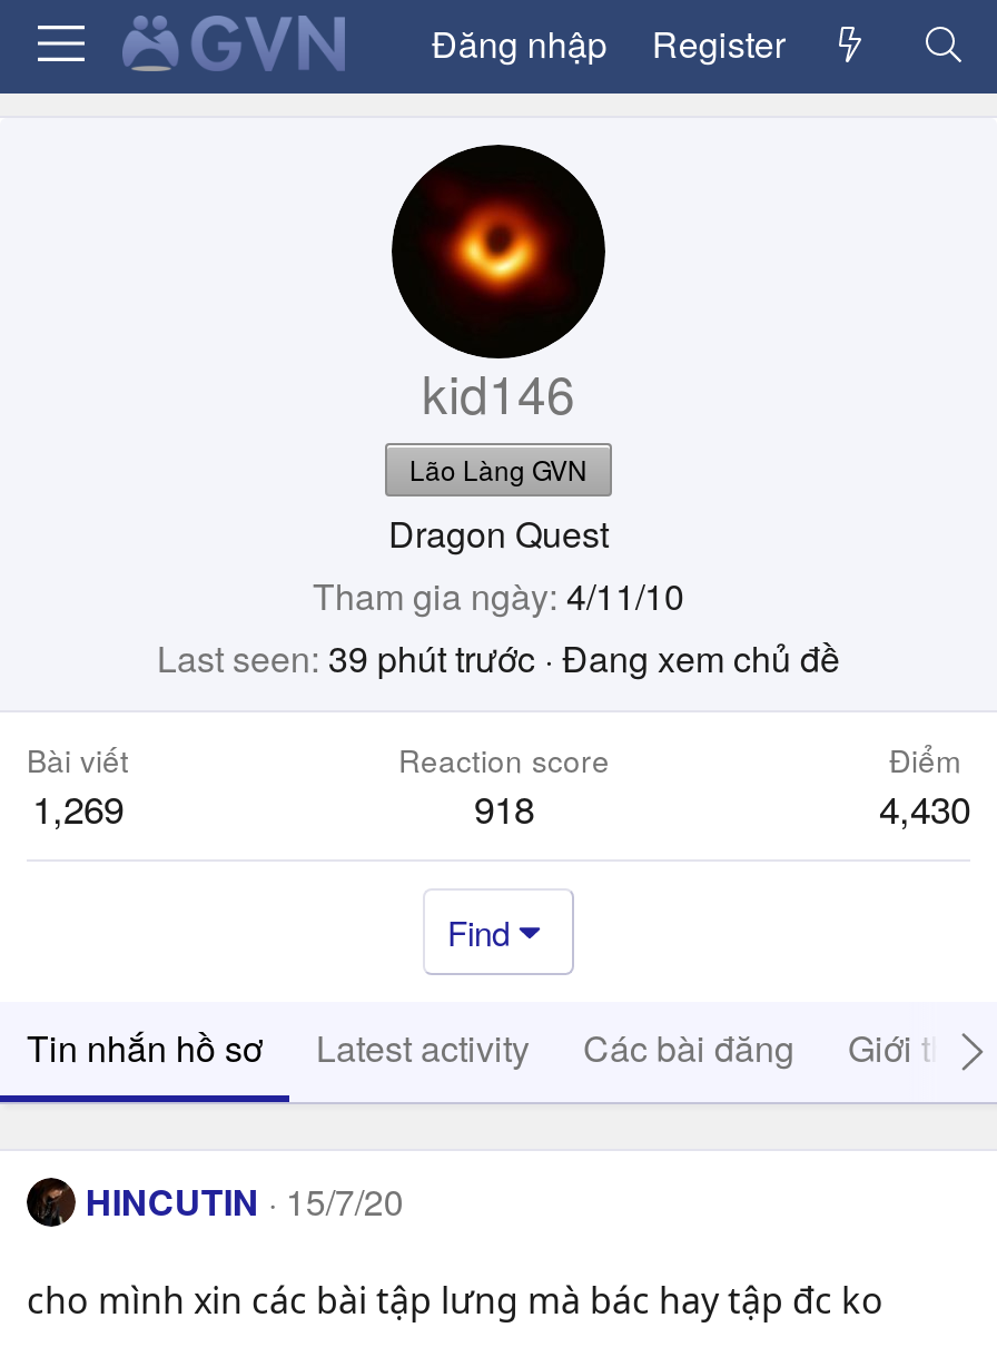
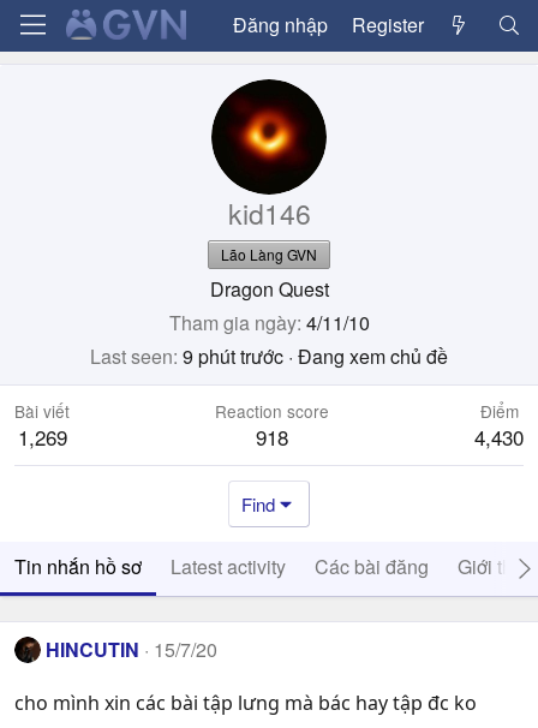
- Last seen 39 phút trước · Đang xem chủ đề
+ Last seen 9 phút trước · Đang xem chủ đề
